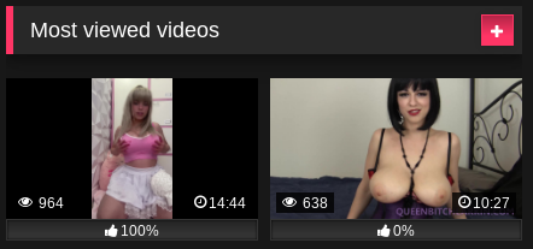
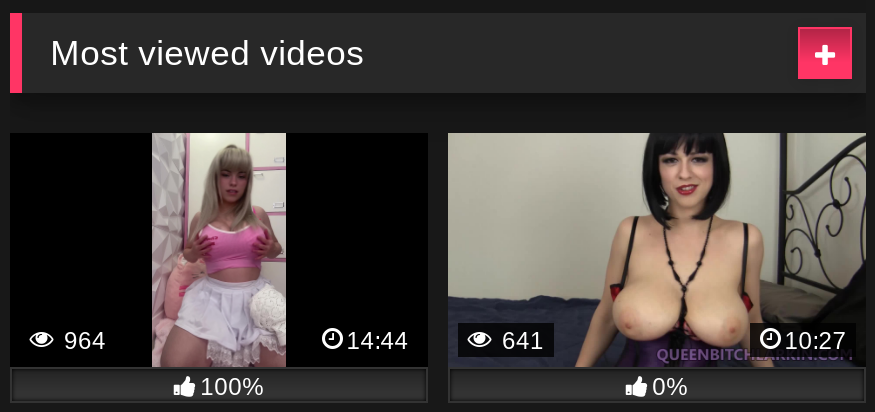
- 638
+ 641
